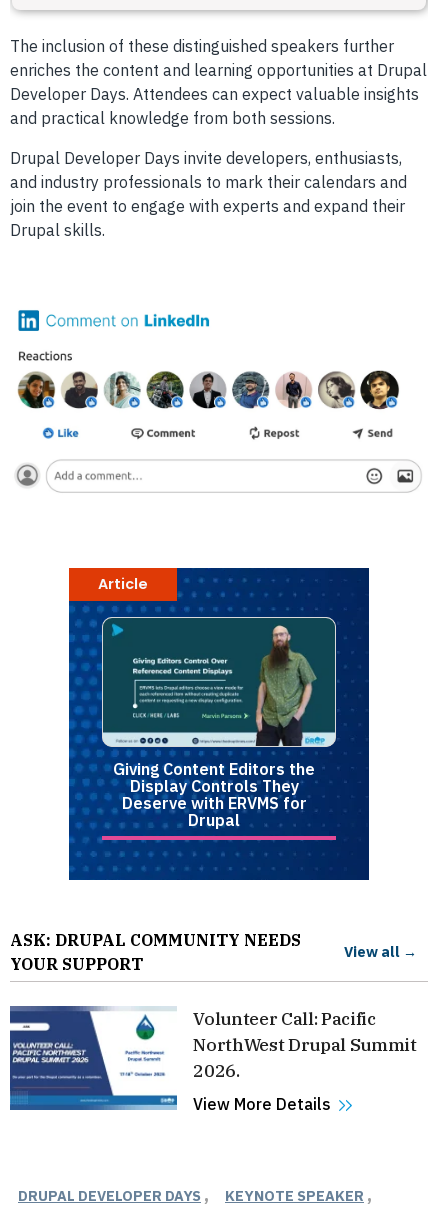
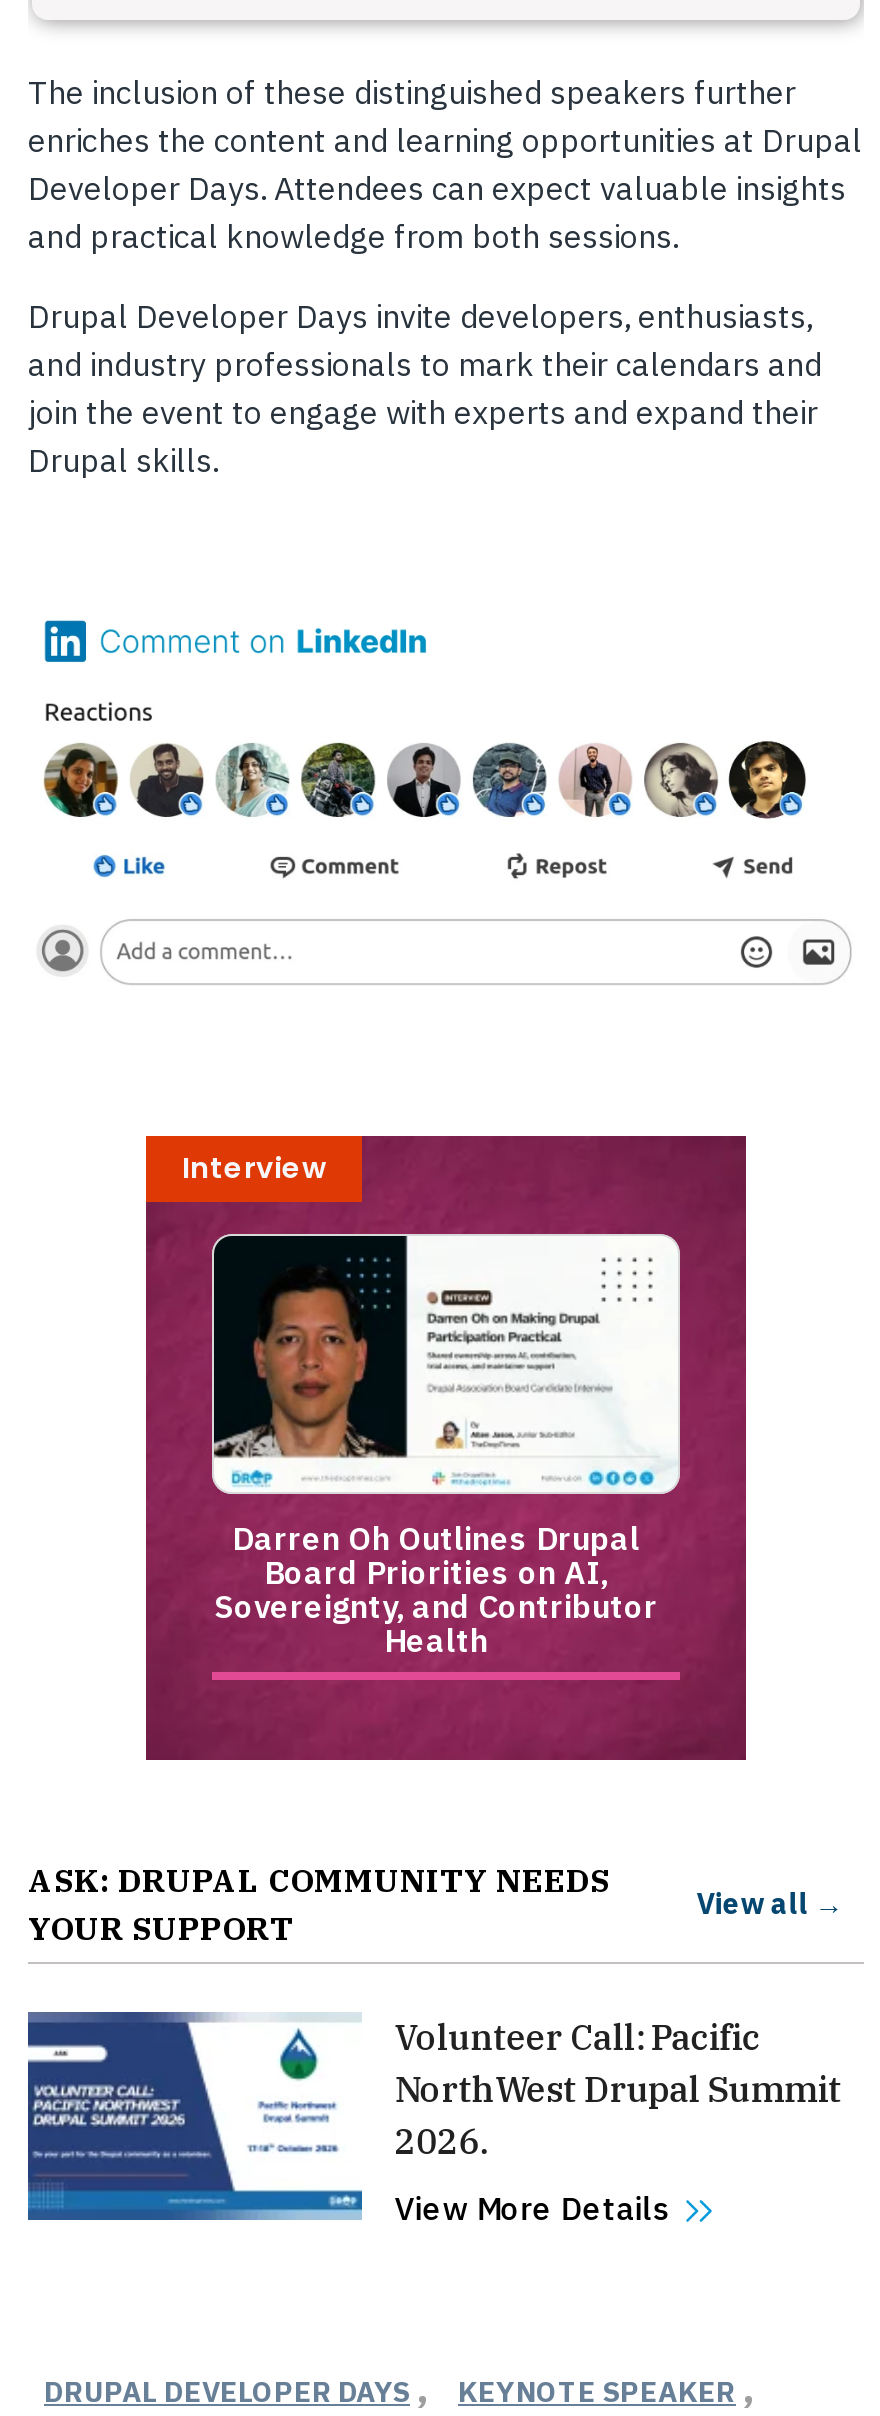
- [image]
- Article
+ [image]
+ Interview

- Giving Content Editors the
- Display Controls They
- Deserve with ERVMS for
- Drupal
+ Darren Oh Outlines Drupal
+ Board Priorities on AI,
+ Sovereignty, and Contributor
+ Health
